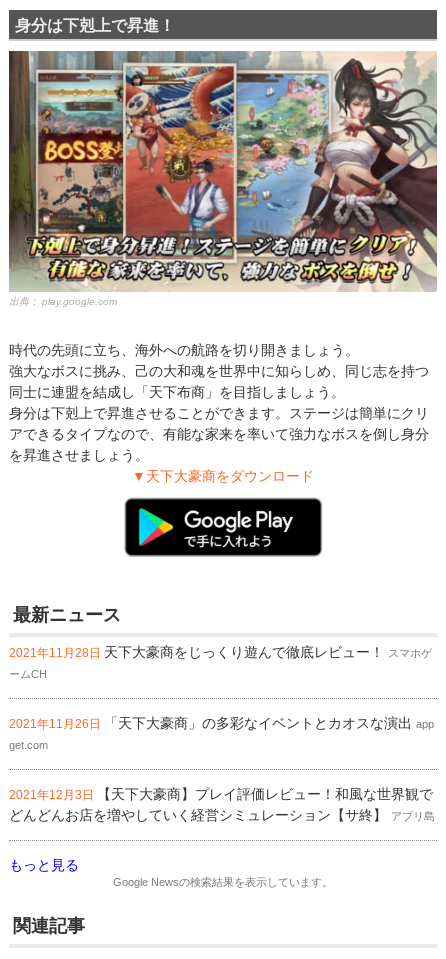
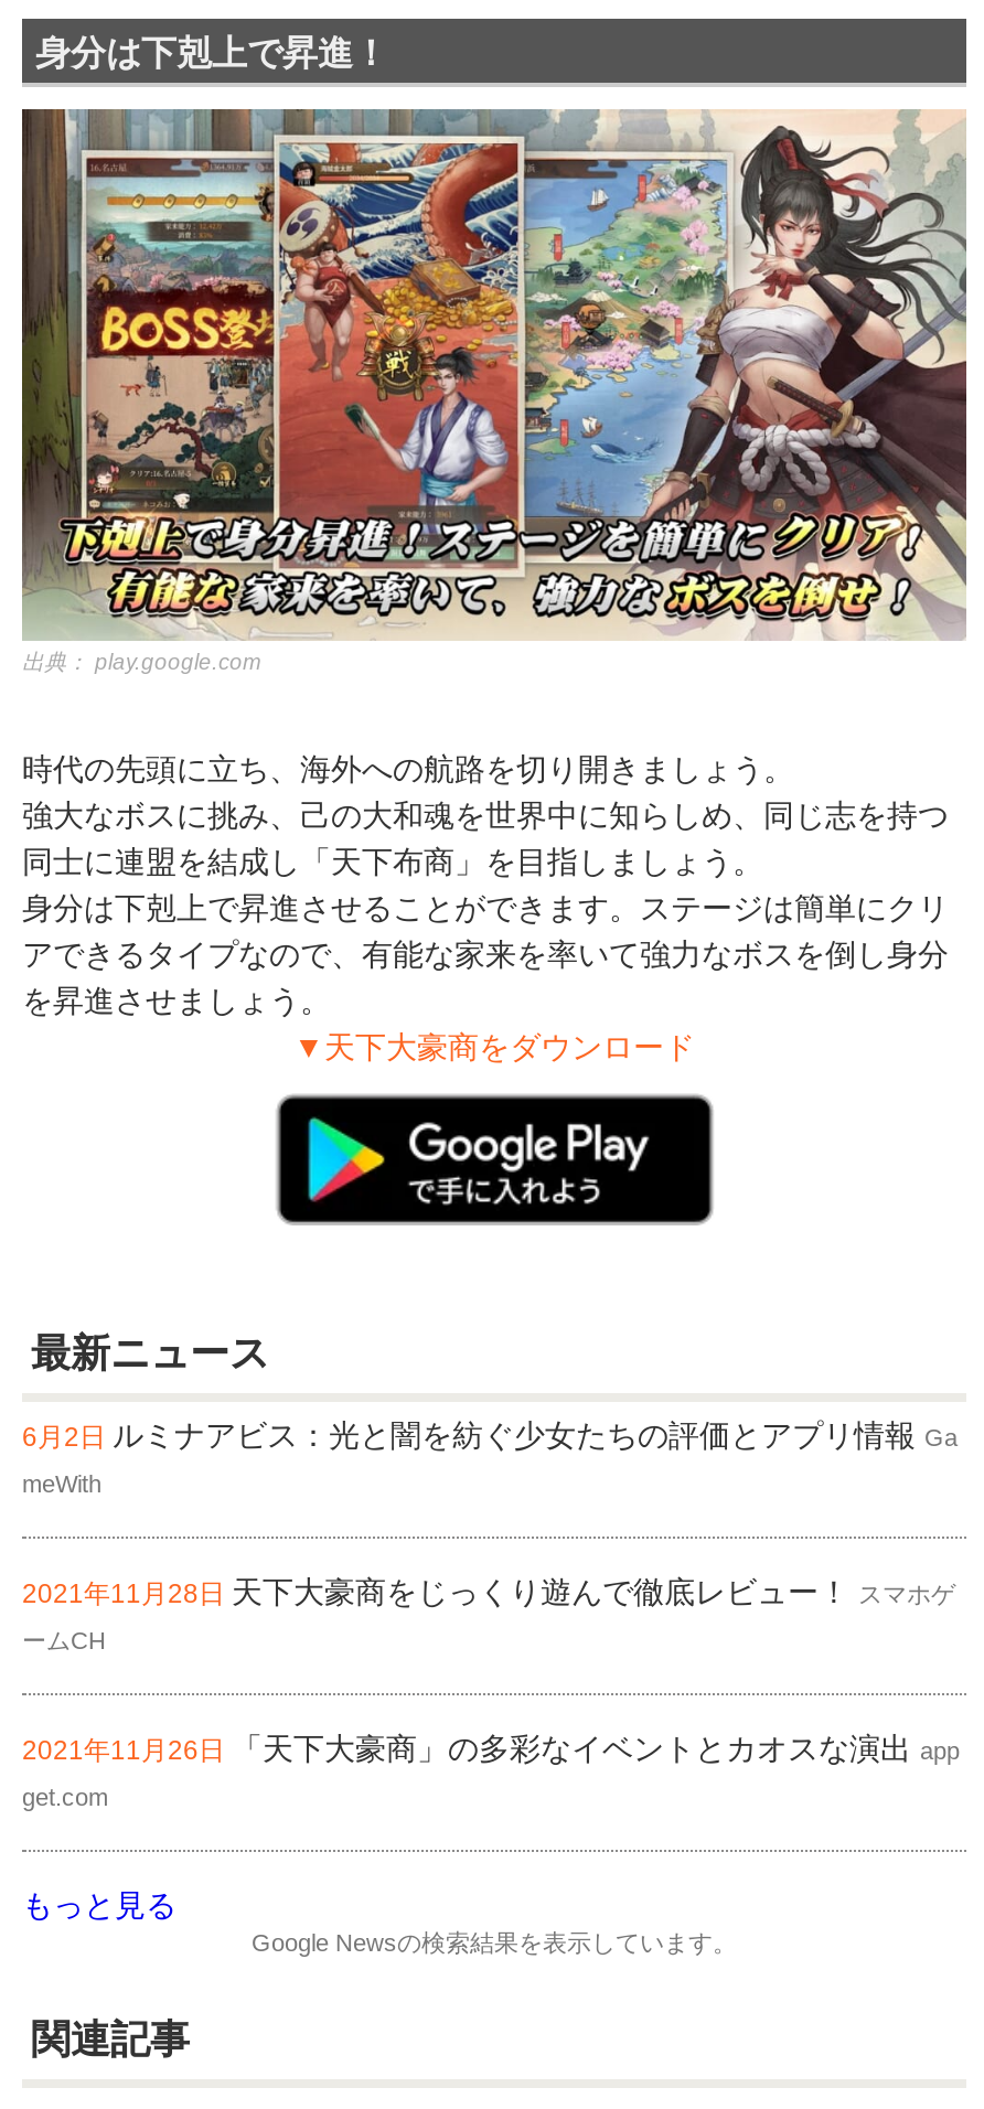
+ 6月2日ルミナアビス：光と闇を紡ぐ少女たちの評価とアプリ情報Ga
+ meWith

moved down: 2021年11月28日天下大豪商をじっくり遊んで徹底レビュー！スマホゲ | ームCH | 2021年11月26日「天下大豪商」の多彩なイベントとカオスな演出app | get.com

- 2021年12月3日【天下大豪商】プレイ評価レビュー！和風な世界観で
- どんどんお店を増やしていく経営シミュレーション【サ終】アプリ島
